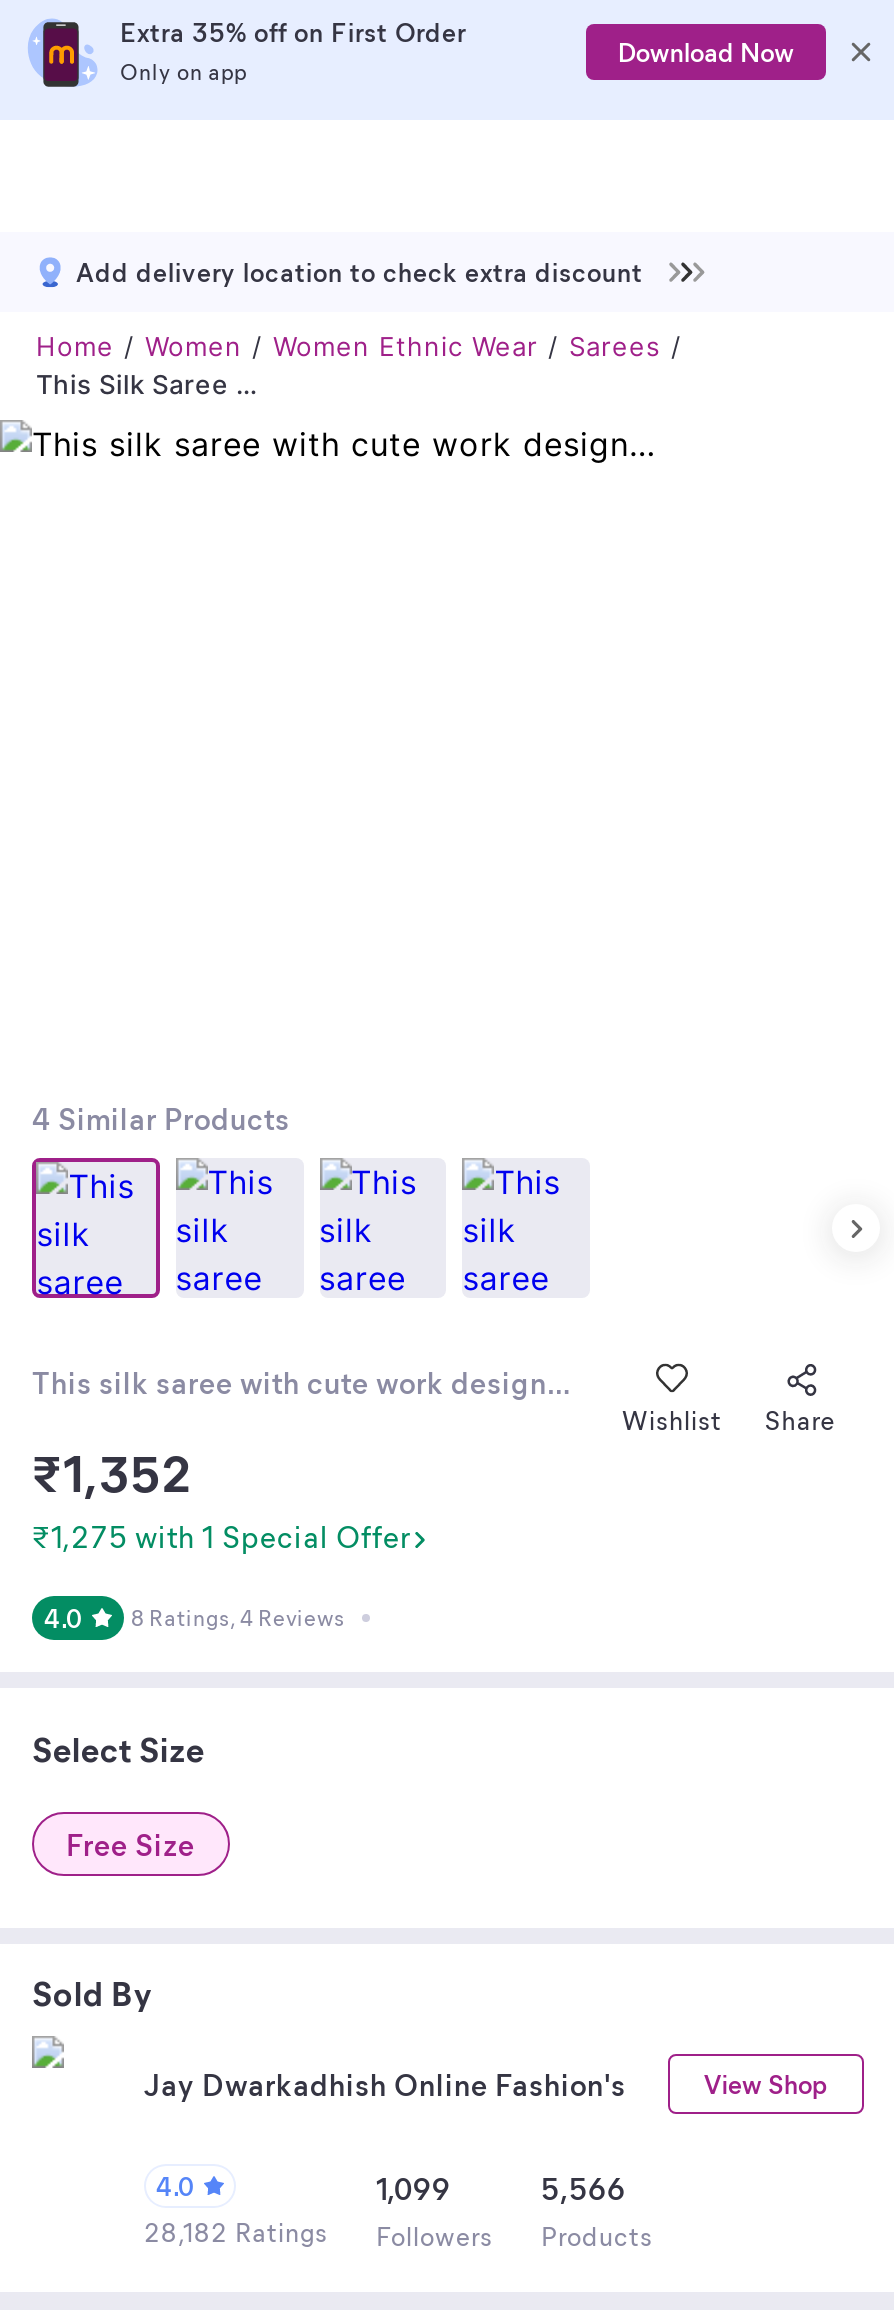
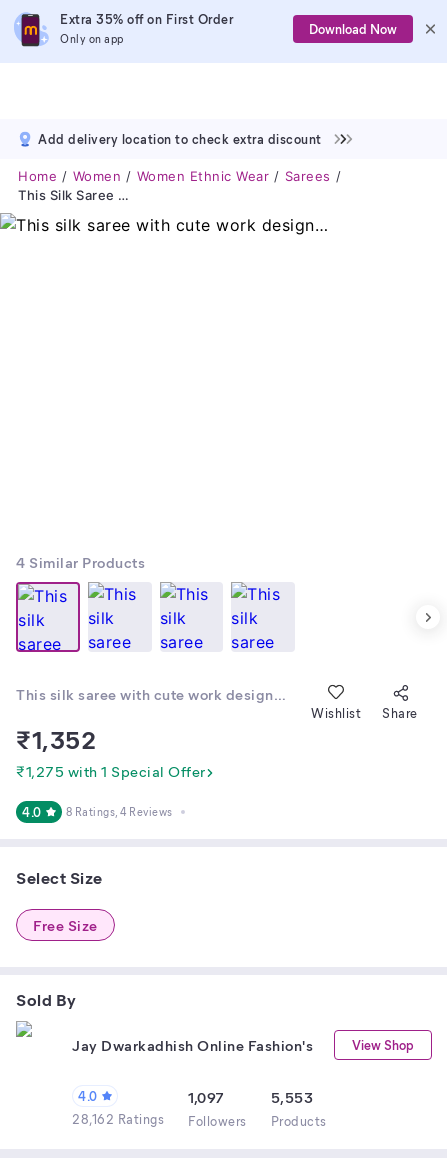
- 1,099
+ 1,097

- 5,566
+ 5,553

- 28,182 Ratings Followers Products
+ 28,162 Ratings Followers Products
